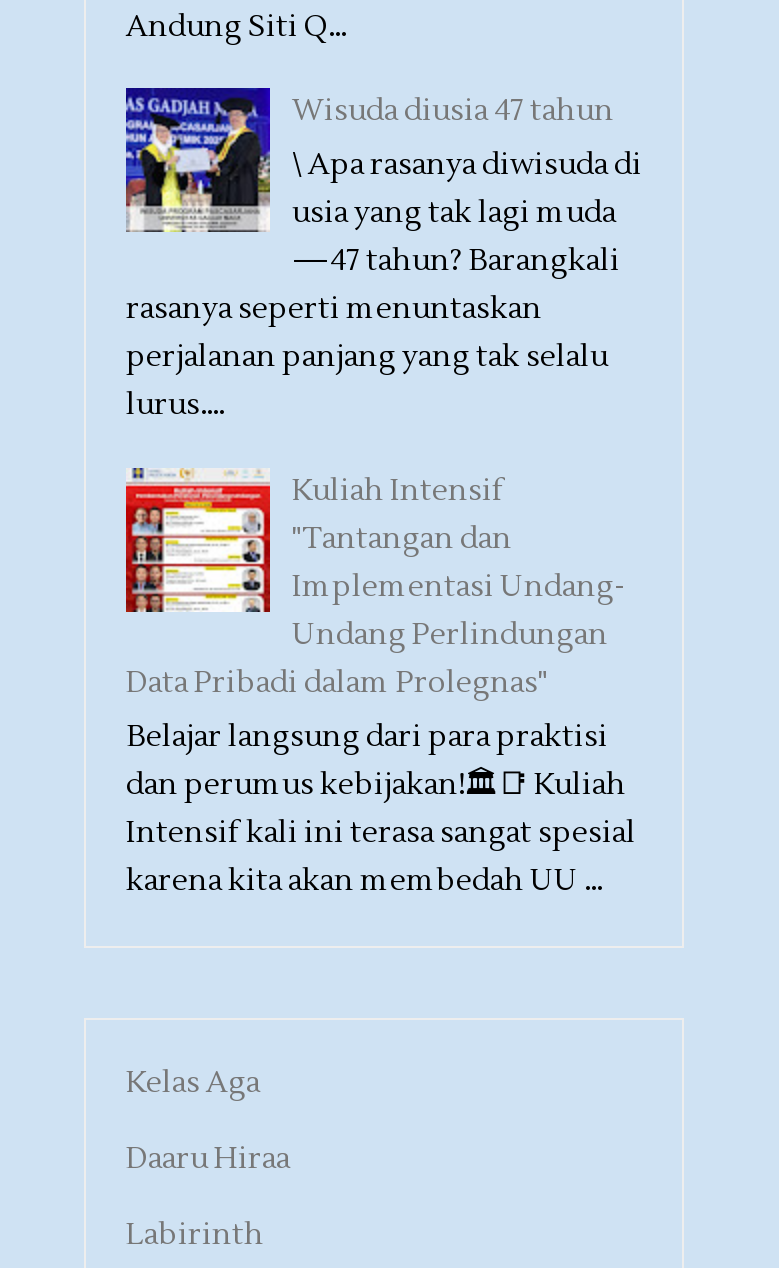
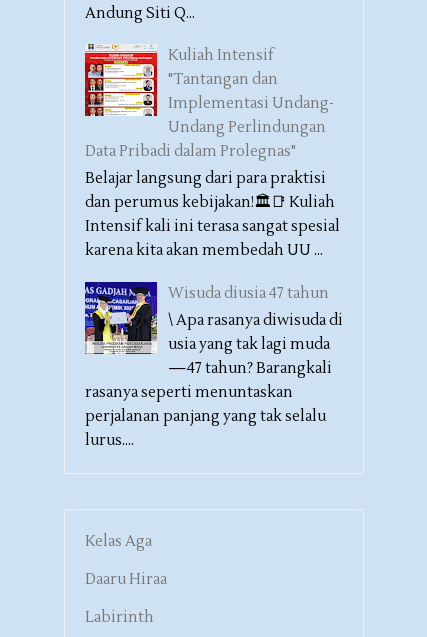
moved down: [image] | Wisuda diusia 47 tahun | \ Apa rasanya diwisuda di | usia yang tak lagi muda | —47 tahun? Barangkali | rasanya seperti menuntaskan | perjalanan panjang yang tak selalu | lurus....

moved up: [image] | Kuliah Intensif | "Tantangan dan | ... | Intensif kali ini terasa sangat spesial | karena kita akan membedah UU ...
